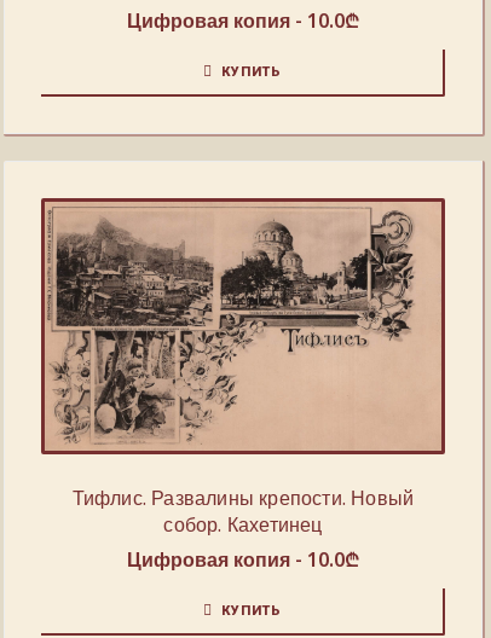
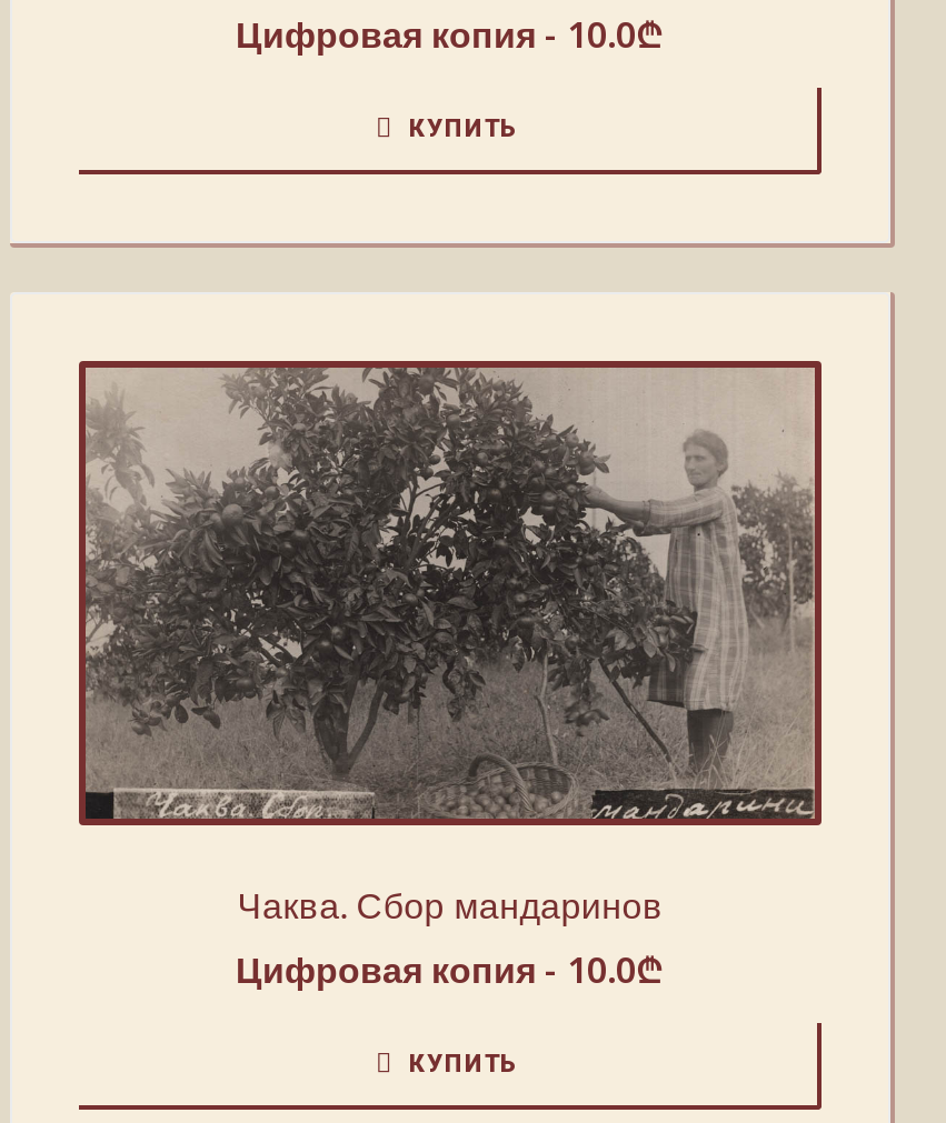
- [image]
- Тифлис. Развалины крепости. Новый
- собор. Кахетинец
+ [image]
+ Чаква. Сбор мандаринов
